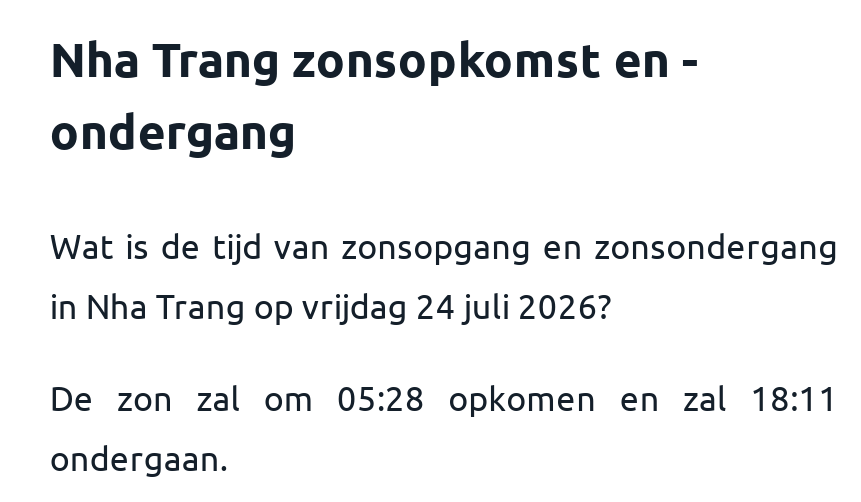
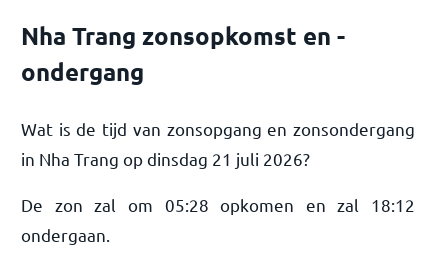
- in Nha Trang op vrijdag 24 juli 2026?
+ in Nha Trang op dinsdag 21 juli 2026?

- De zon zal om 05:28 opkomen en zal 18:11
+ De zon zal om 05:28 opkomen en zal 18:12
